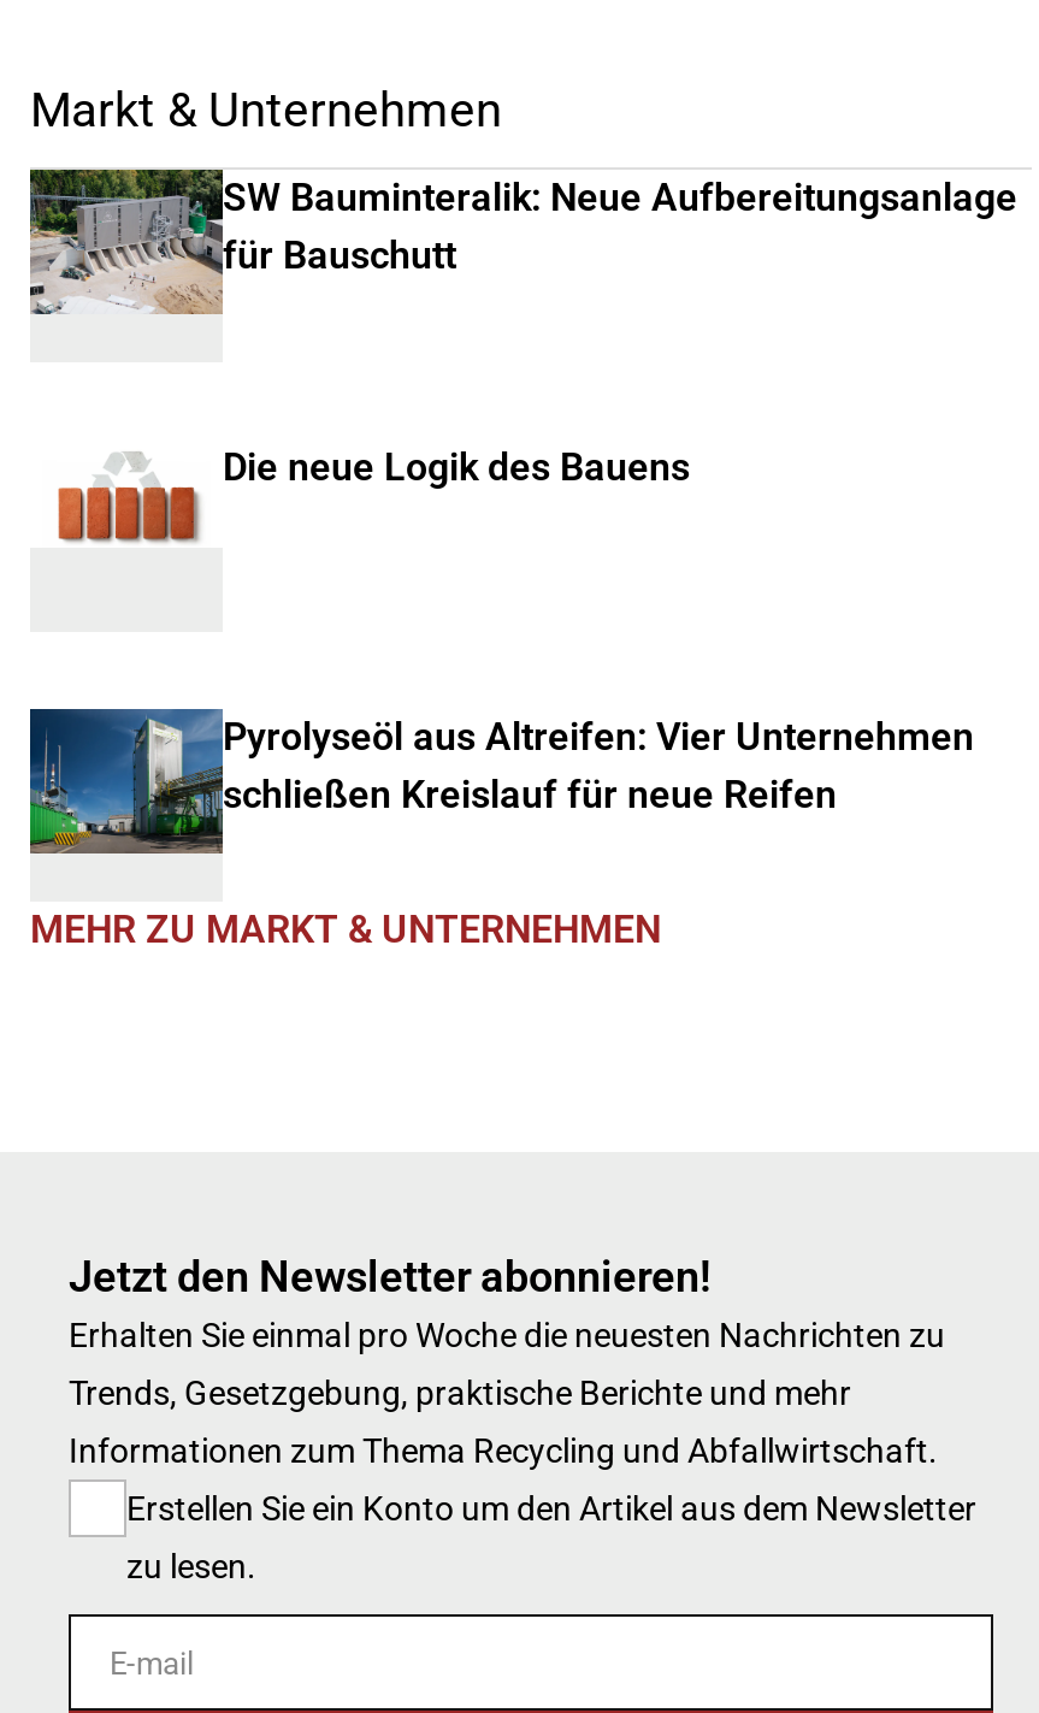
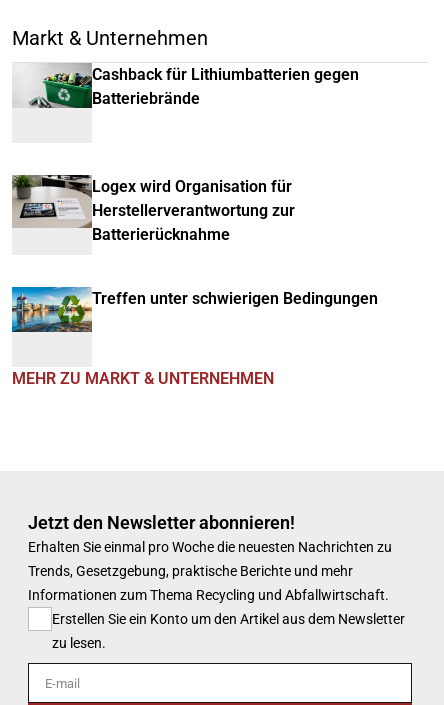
- [image]
- SW Bauminteralik: Neue Aufbereitungsanlage
- für Bauschutt
+ [image]
+ Cashback für Lithiumbatterien gegen
+ Batteriebrände

- [image]
- Die neue Logik des Bauens
+ [image]
+ Logex wird Organisation für
+ Herstellerverantwortung zur
+ Batterierücknahme

- [image]
- Pyrolyseöl aus Altreifen: Vier Unternehmen
- schließen Kreislauf für neue Reifen
+ [image]
+ Treffen unter schwierigen Bedingungen
